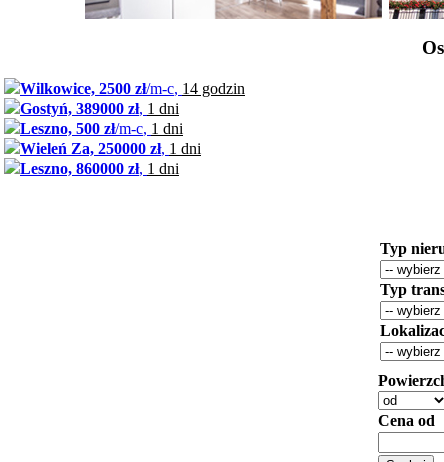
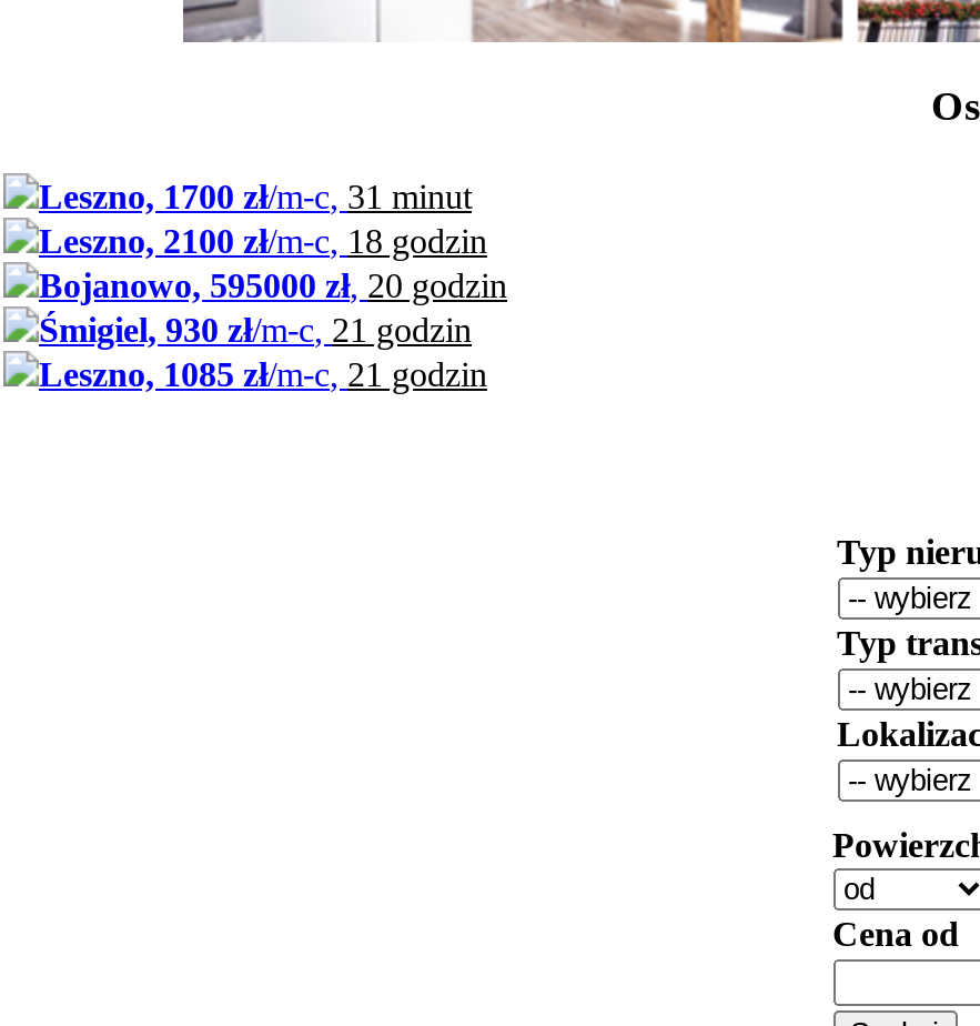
- Wilkowice, 2500 zł/m-c, 14 godzin
- Gostyń, 389000 zł, 1 dni
- Leszno, 500 zł/m-c, 1 dni
- Wieleń Za, 250000 zł, 1 dni
- Leszno, 860000 zł, 1 dni
+ Leszno, 1700 zł/m-c, 31 minut
+ Leszno, 2100 zł/m-c, 18 godzin
+ Bojanowo, 595000 zł, 20 godzin
+ Śmigiel, 930 zł/m-c, 21 godzin
+ Leszno, 1085 zł/m-c, 21 godzin
